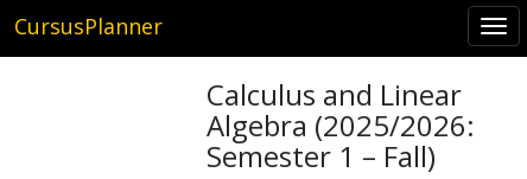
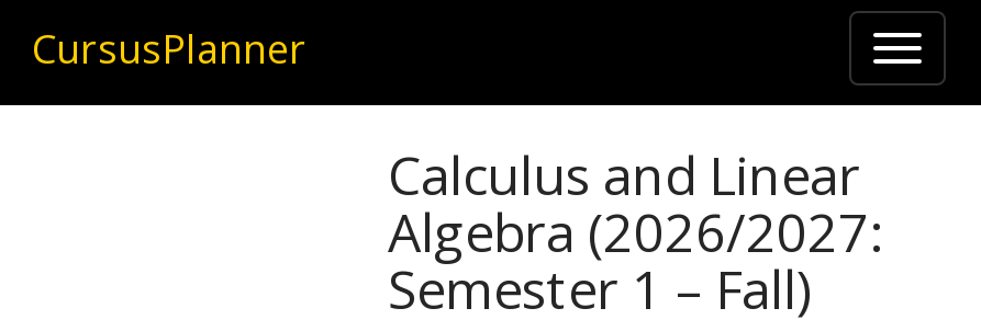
- Algebra (2025/2026:
+ Algebra (2026/2027:
